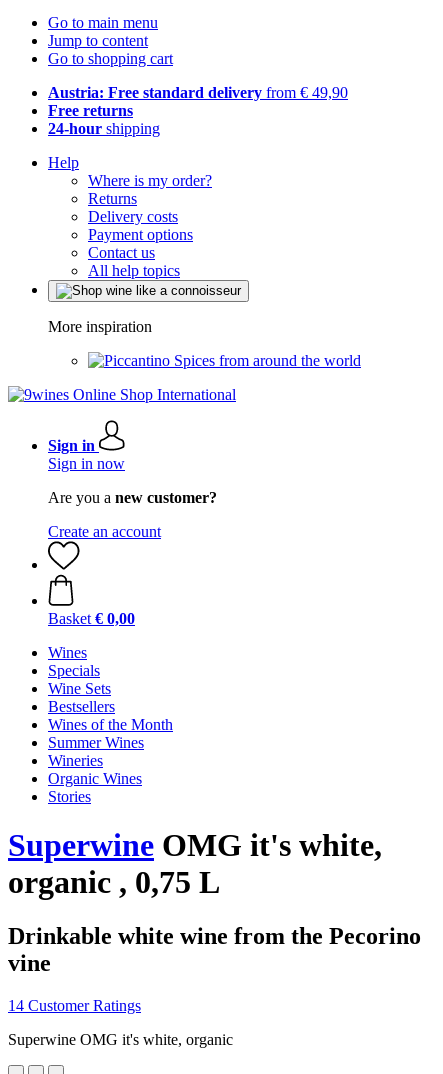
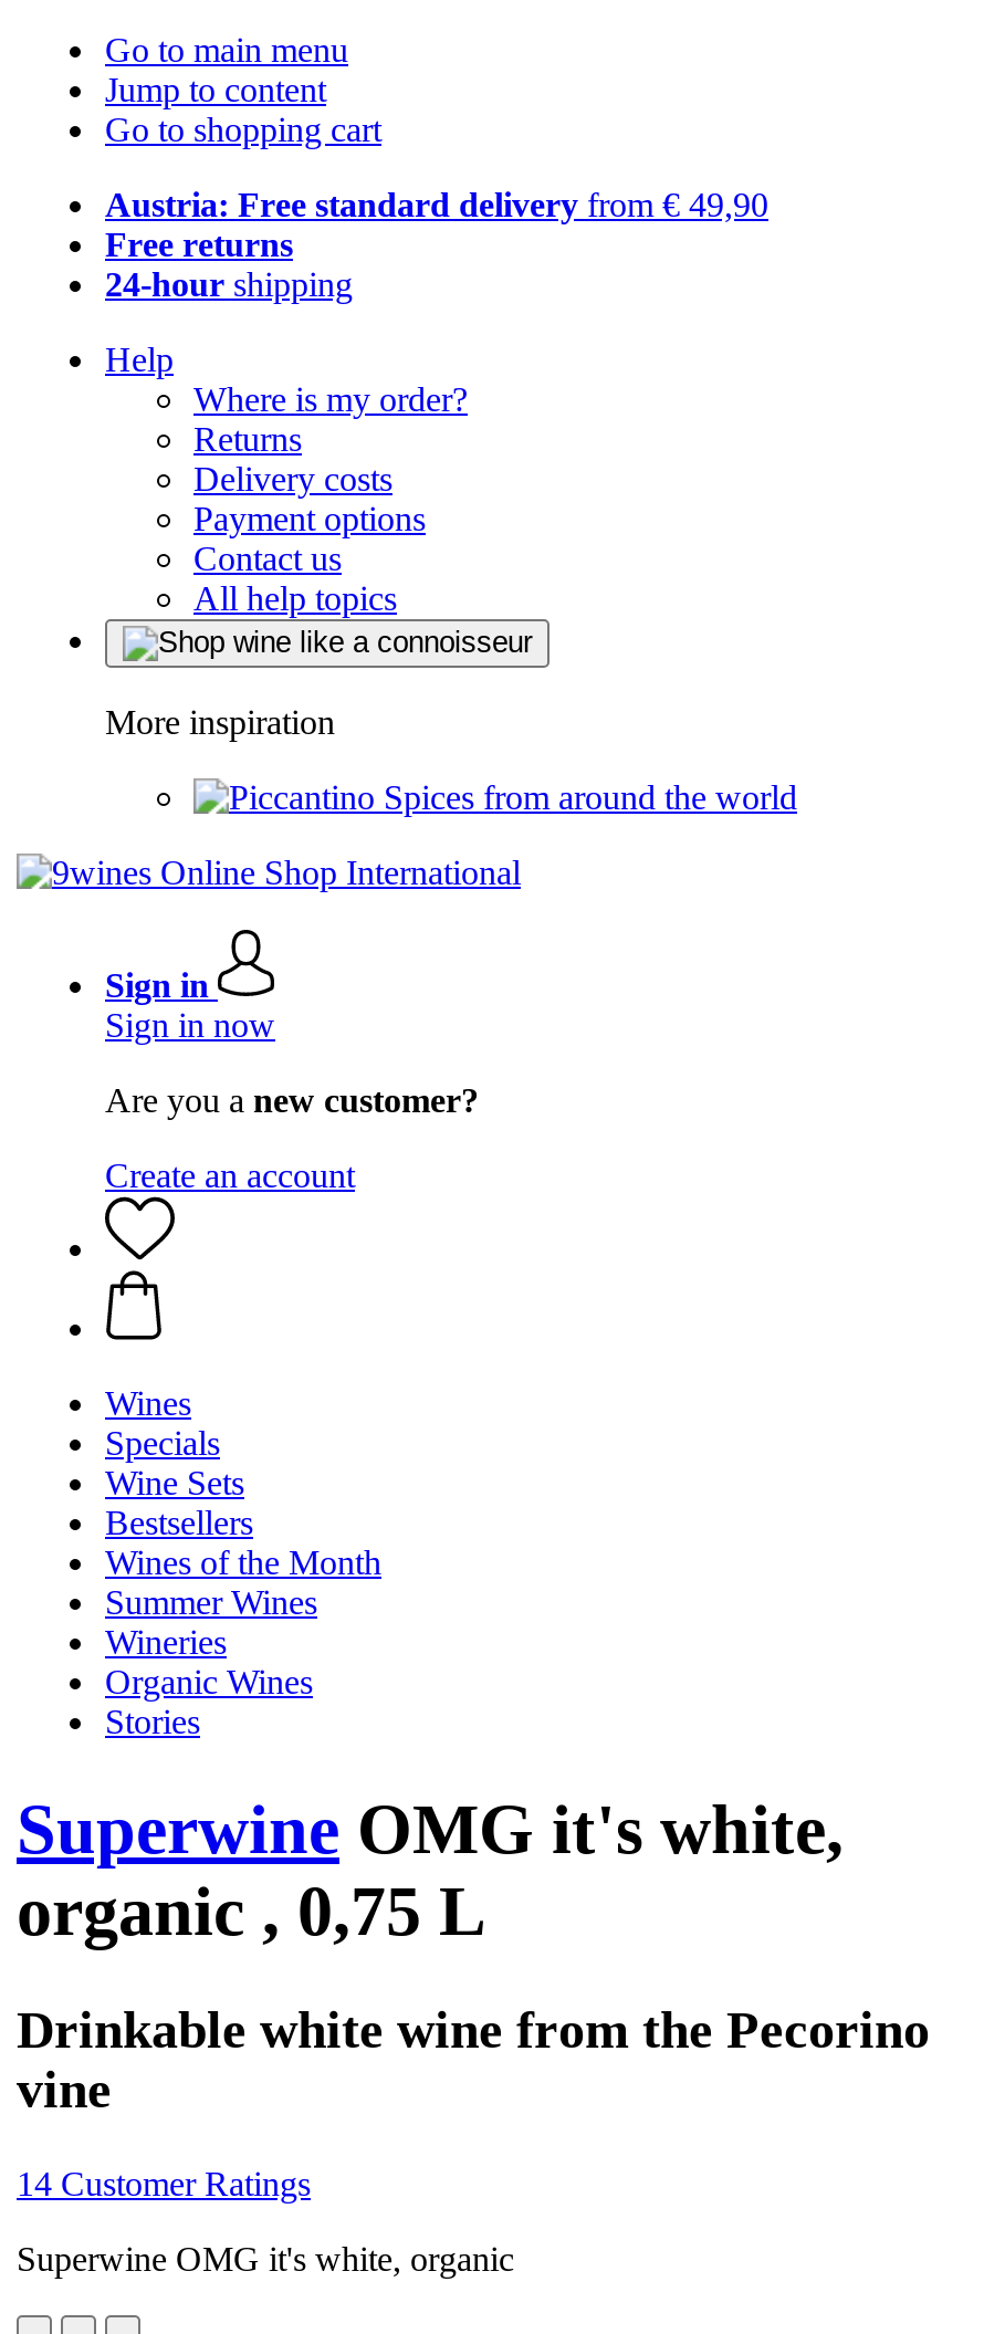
- Basket € 0,00
